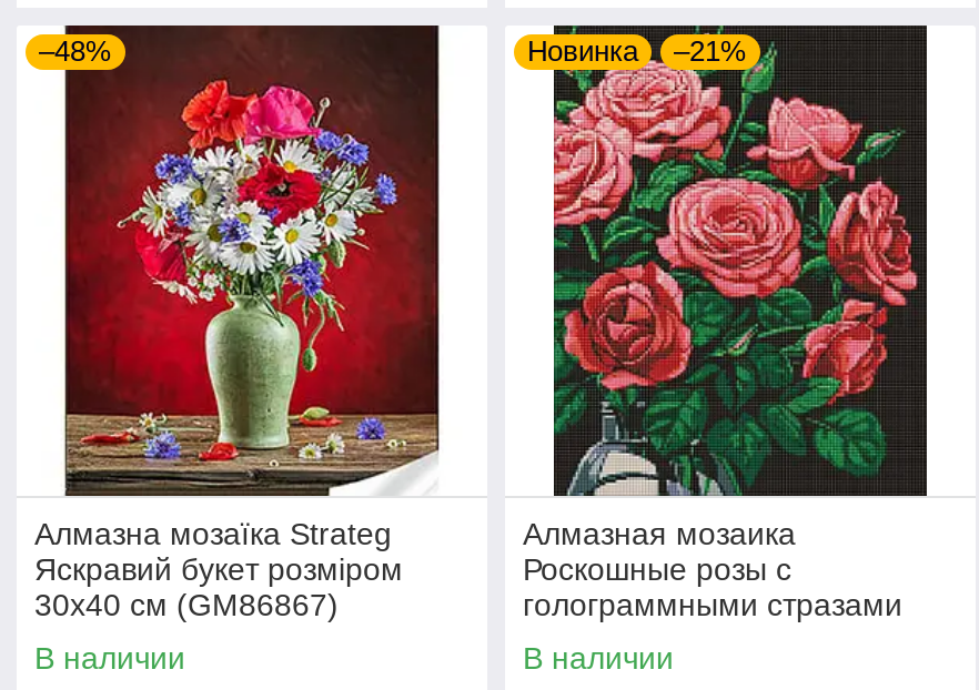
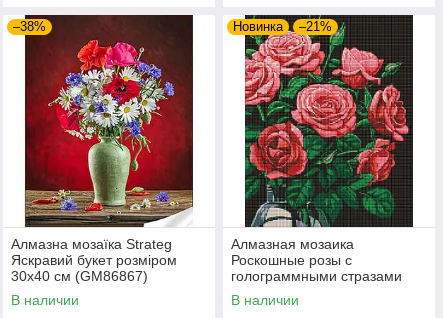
- –48%
+ –38%
